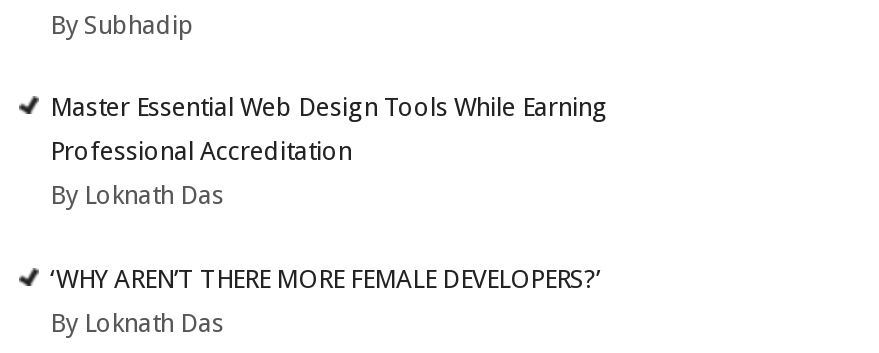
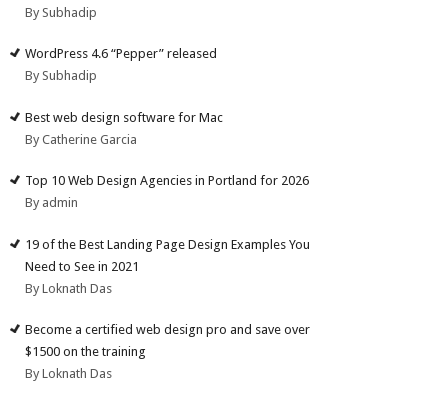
- Master Essential Web Design Tools While Earning
- Professional Accreditation
+ WordPress 4.6 “Pepper” released
+ By Subhadip
+ Best web design software for Mac
+ By Catherine Garcia
+ Top 10 Web Design Agencies in Portland for 2026
+ By admin
+ 19 of the Best Landing Page Design Examples You
+ Need to See in 2021

- ‘WHY AREN’T THERE MORE FEMALE DEVELOPERS?’
+ Become a certified web design pro and save over
+ $1500 on the training
